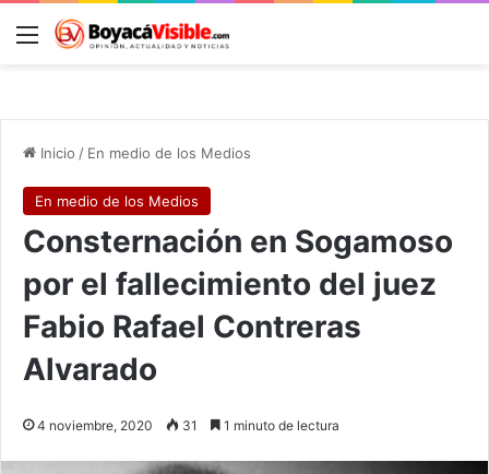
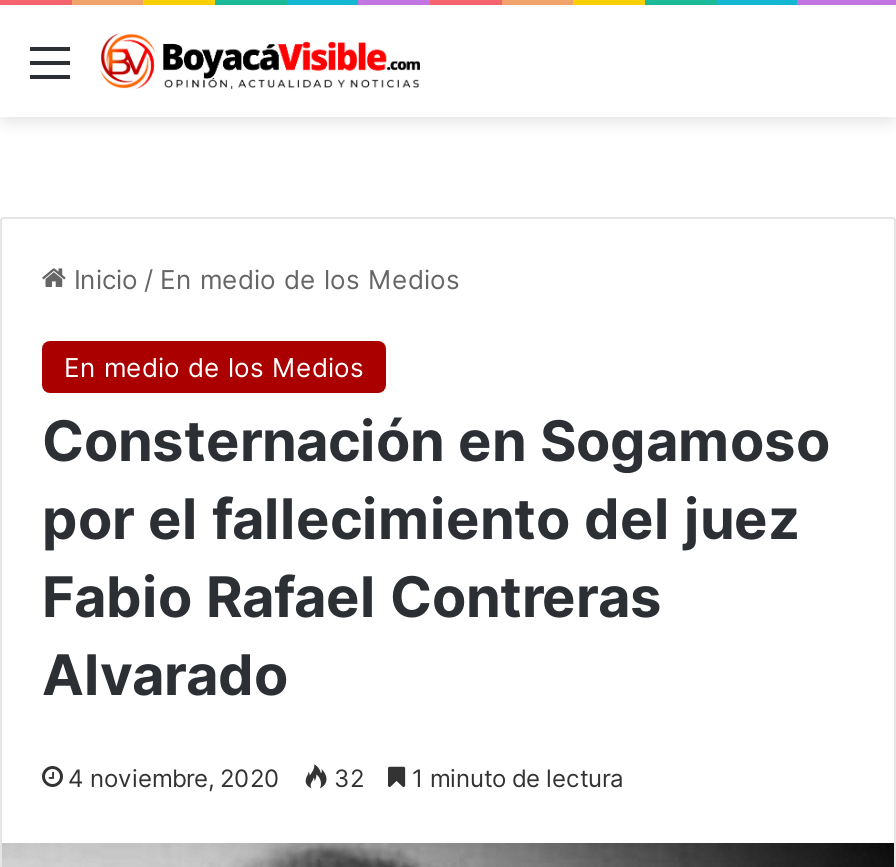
- 4 noviembre, 2020 31 1 minuto de lectura
+ 4 noviembre, 2020 32 1 minuto de lectura
